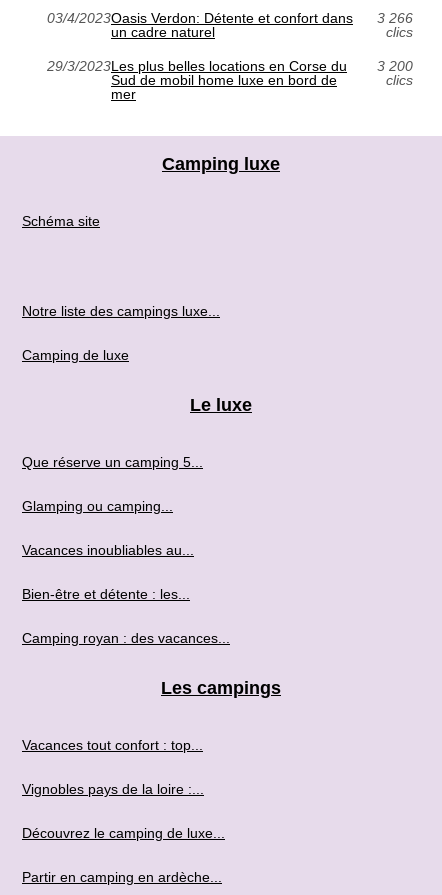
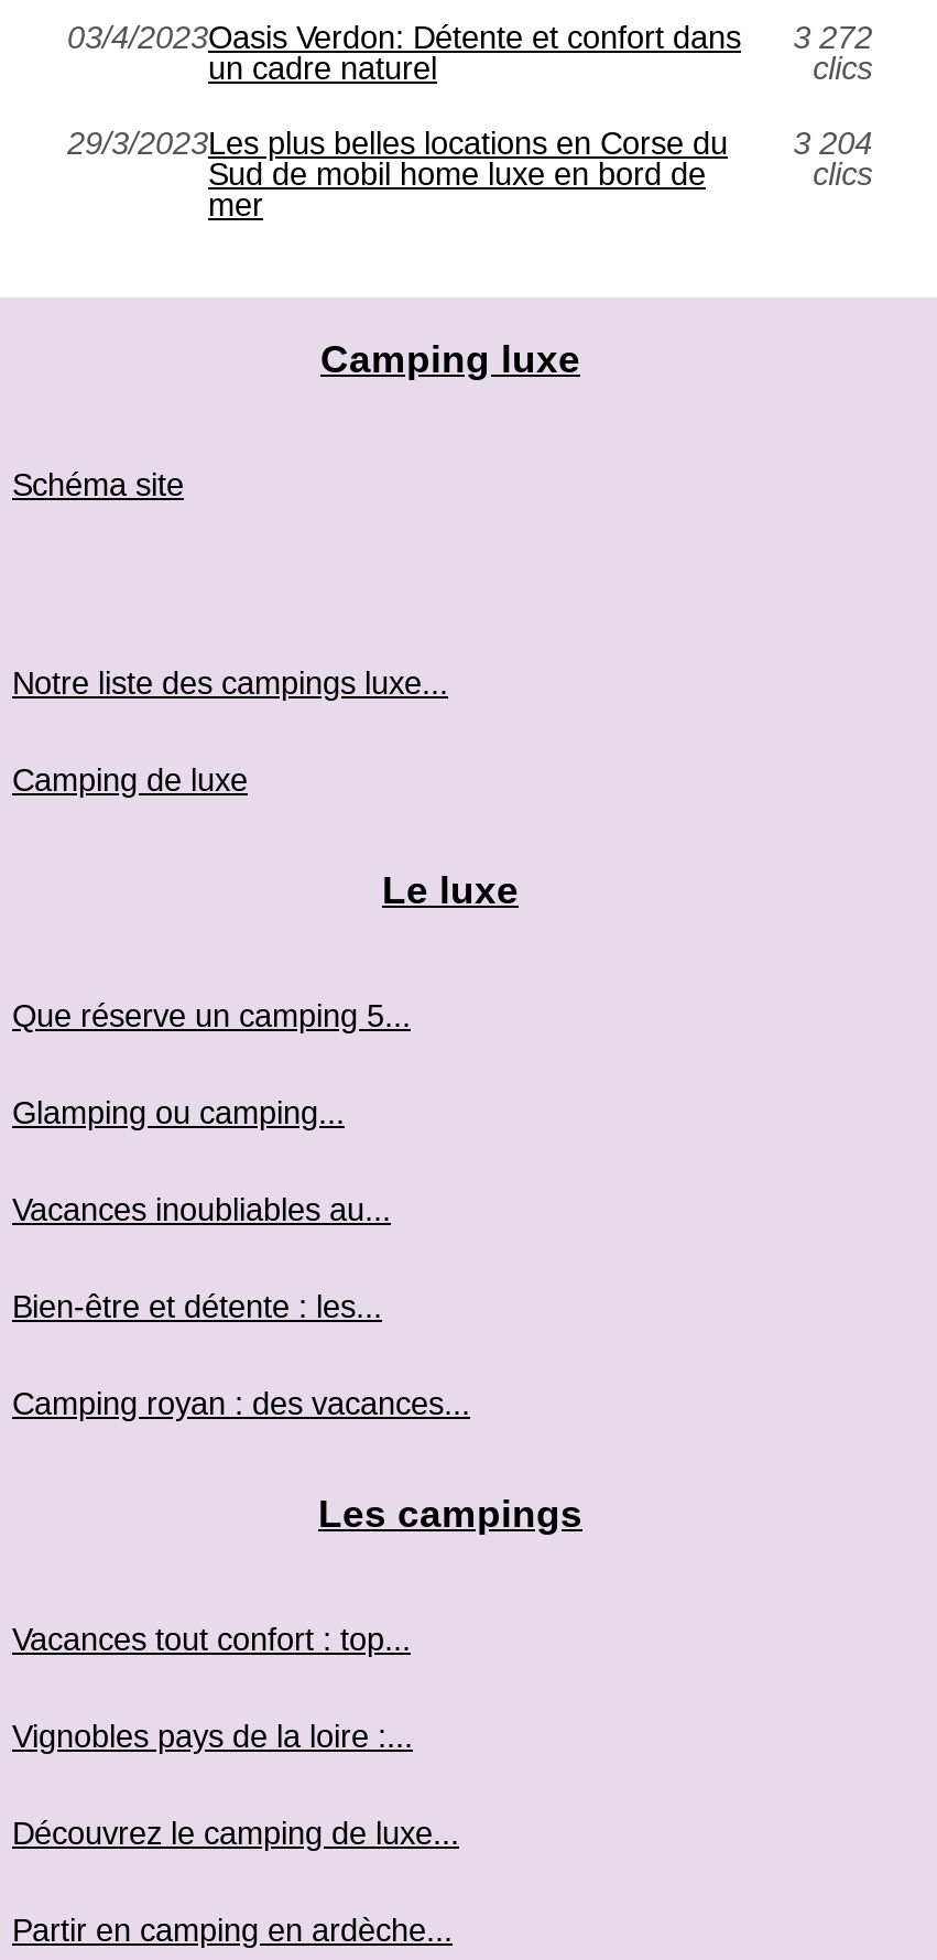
- 03/4/2023Oasis Verdon: Détente et confort dans 3 266
+ 03/4/2023Oasis Verdon: Détente et confort dans 3 272

- 29/3/2023 Les plus belles locations en Corse du 3 200
+ 29/3/2023 Les plus belles locations en Corse du 3 204
